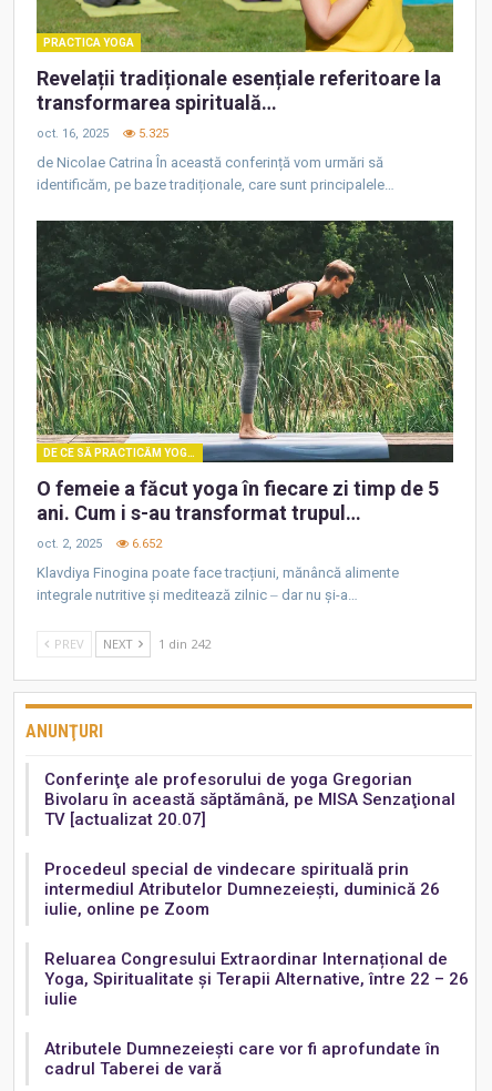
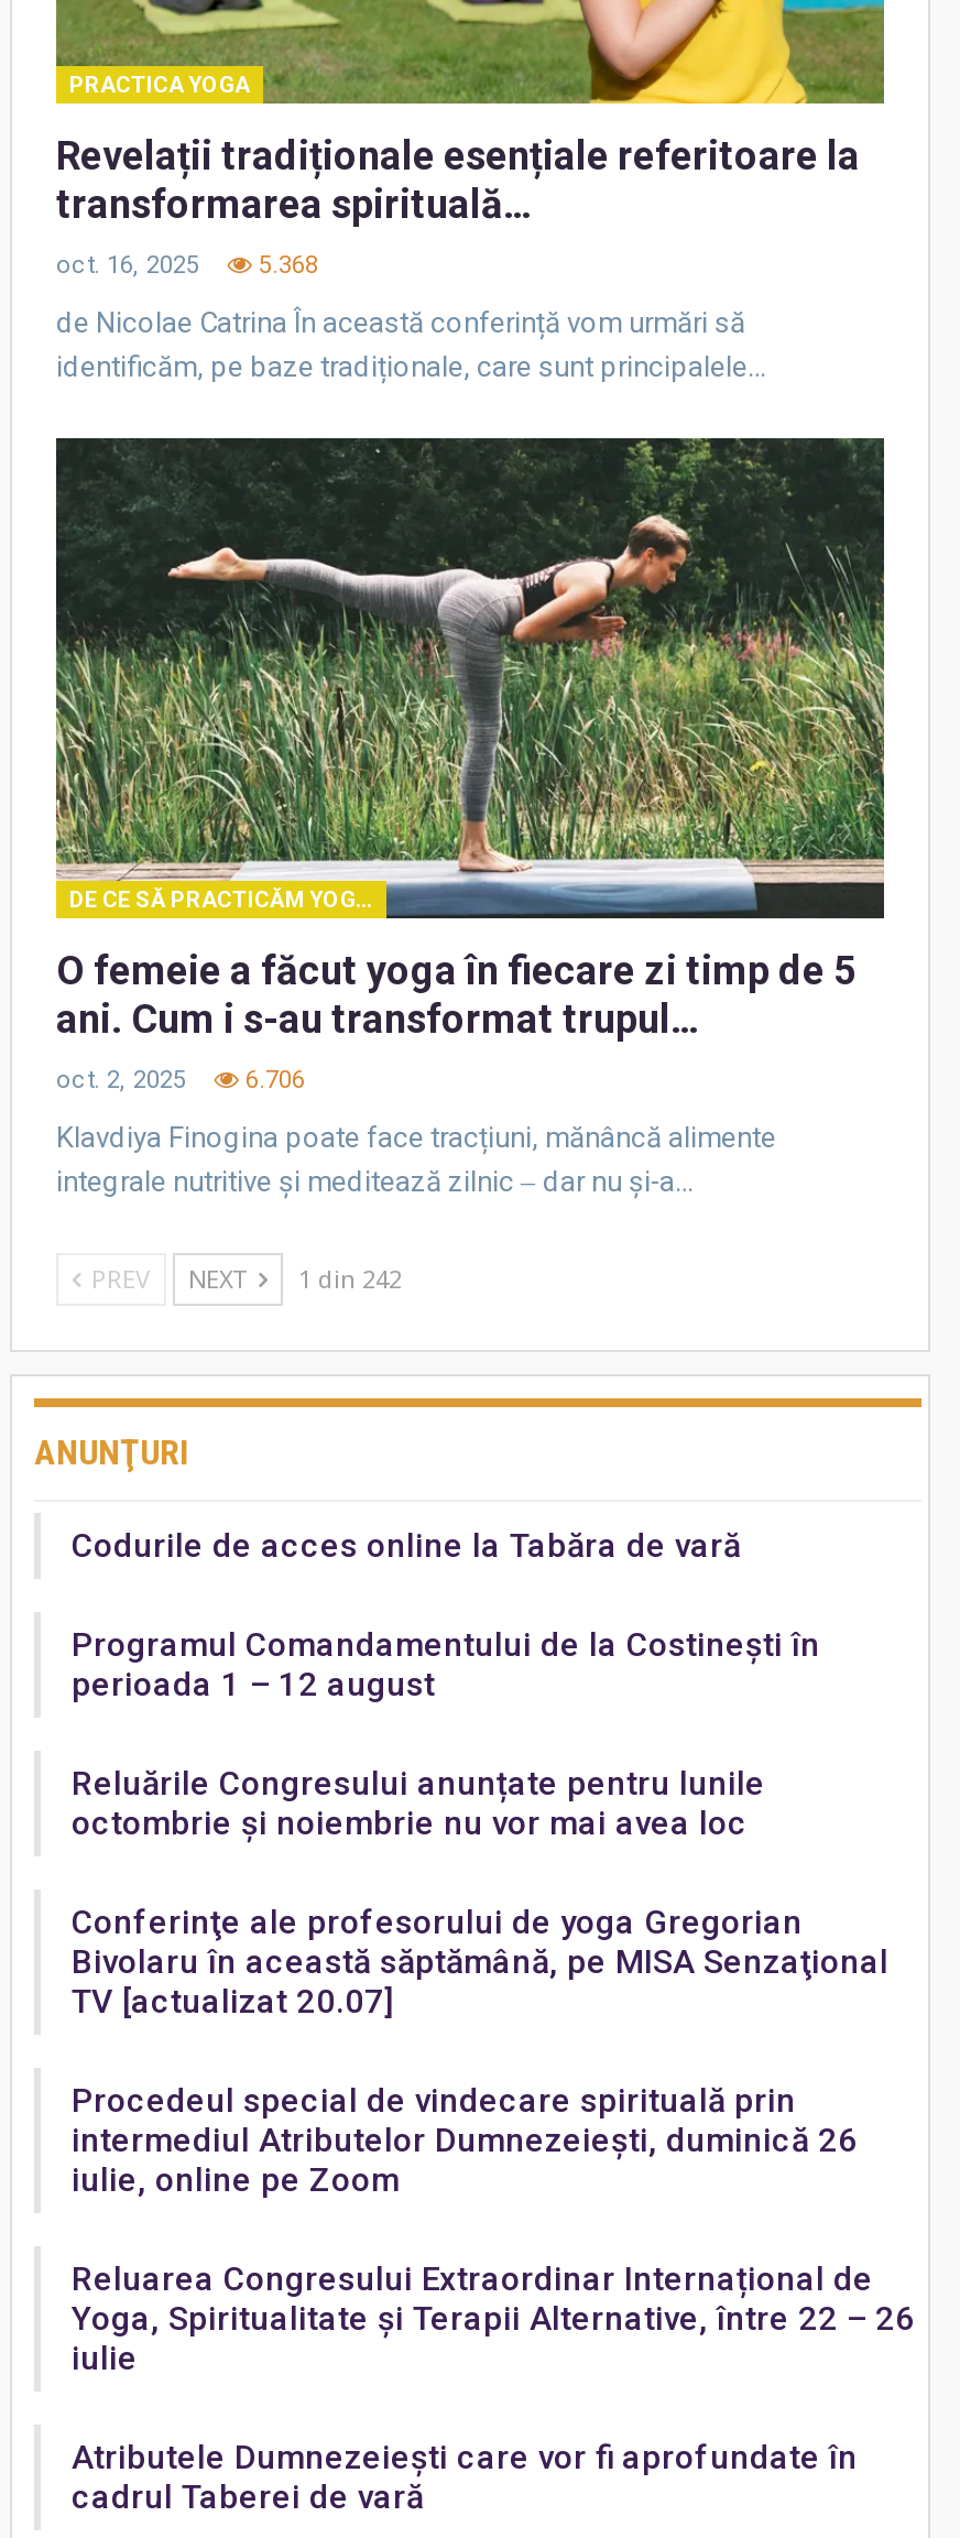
- 5.325
+ 5.368

- 6.652
+ 6.706

+ Codurile de acces online la Tabăra de vară
+ Programul Comandamentului de la Costinești în
+ perioada 1 – 12 august
+ Reluările Congresului anunțate pentru lunile
+ octombrie și noiembrie nu vor mai avea loc
